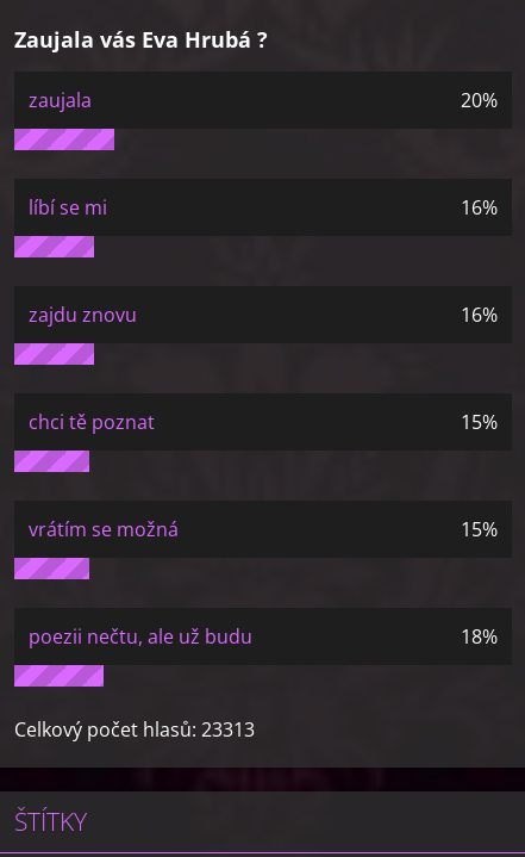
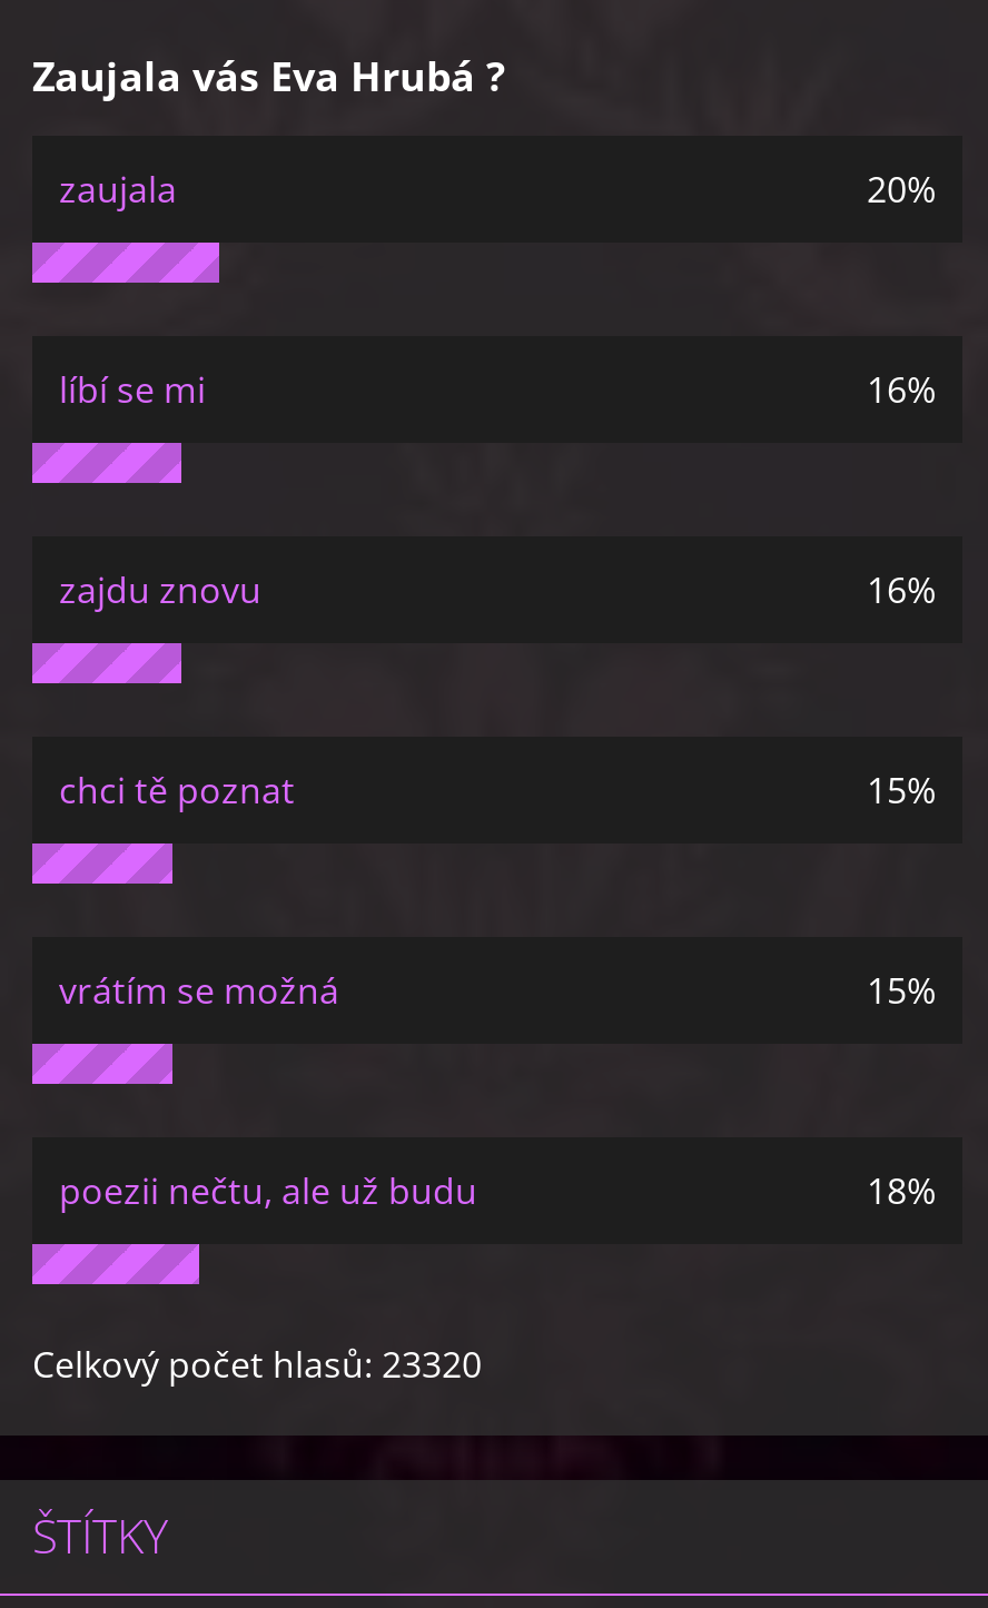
- Celkový počet hlasů: 23313
+ Celkový počet hlasů: 23320
